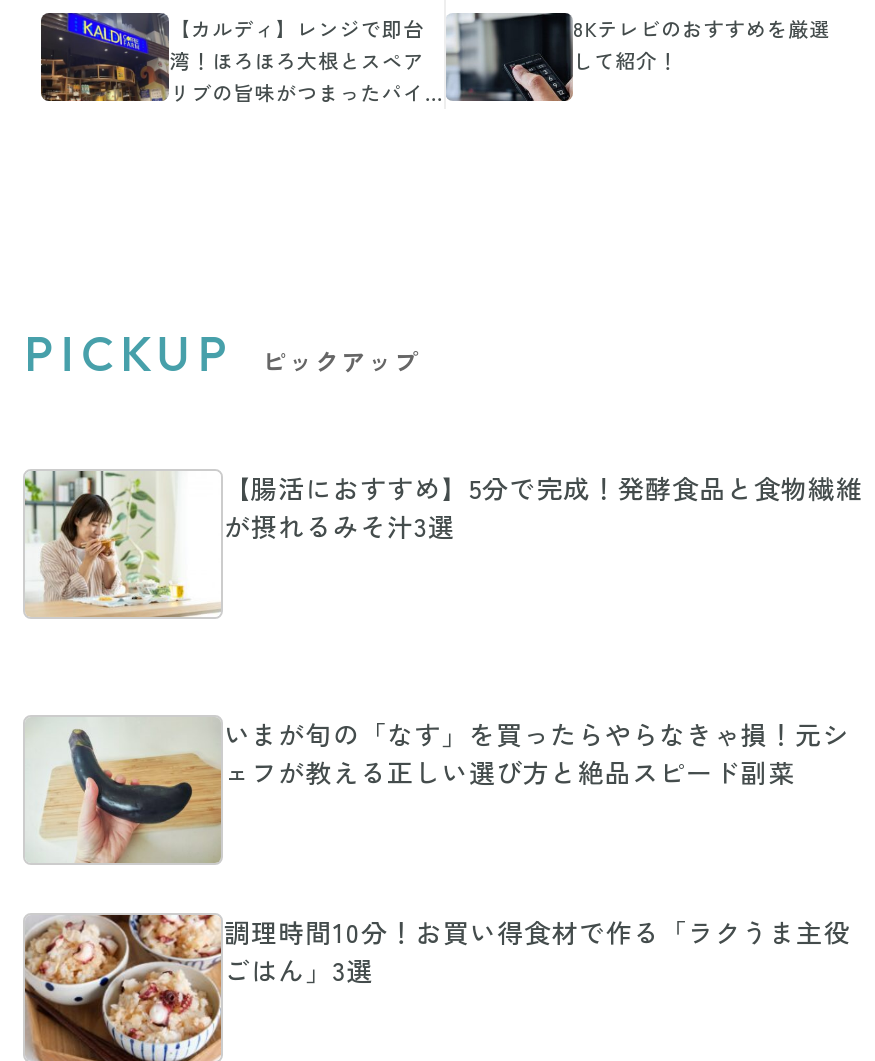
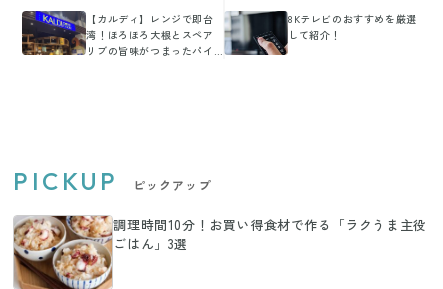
- [image]
- 【腸活におすすめ】5分で完成！発酵食品と食物繊維
- が摂れるみそ汁3選

- [image]
- いまが旬の「なす」を買ったらやらなきゃ損！元シ
- ェフが教える正しい選び方と絶品スピード副菜
